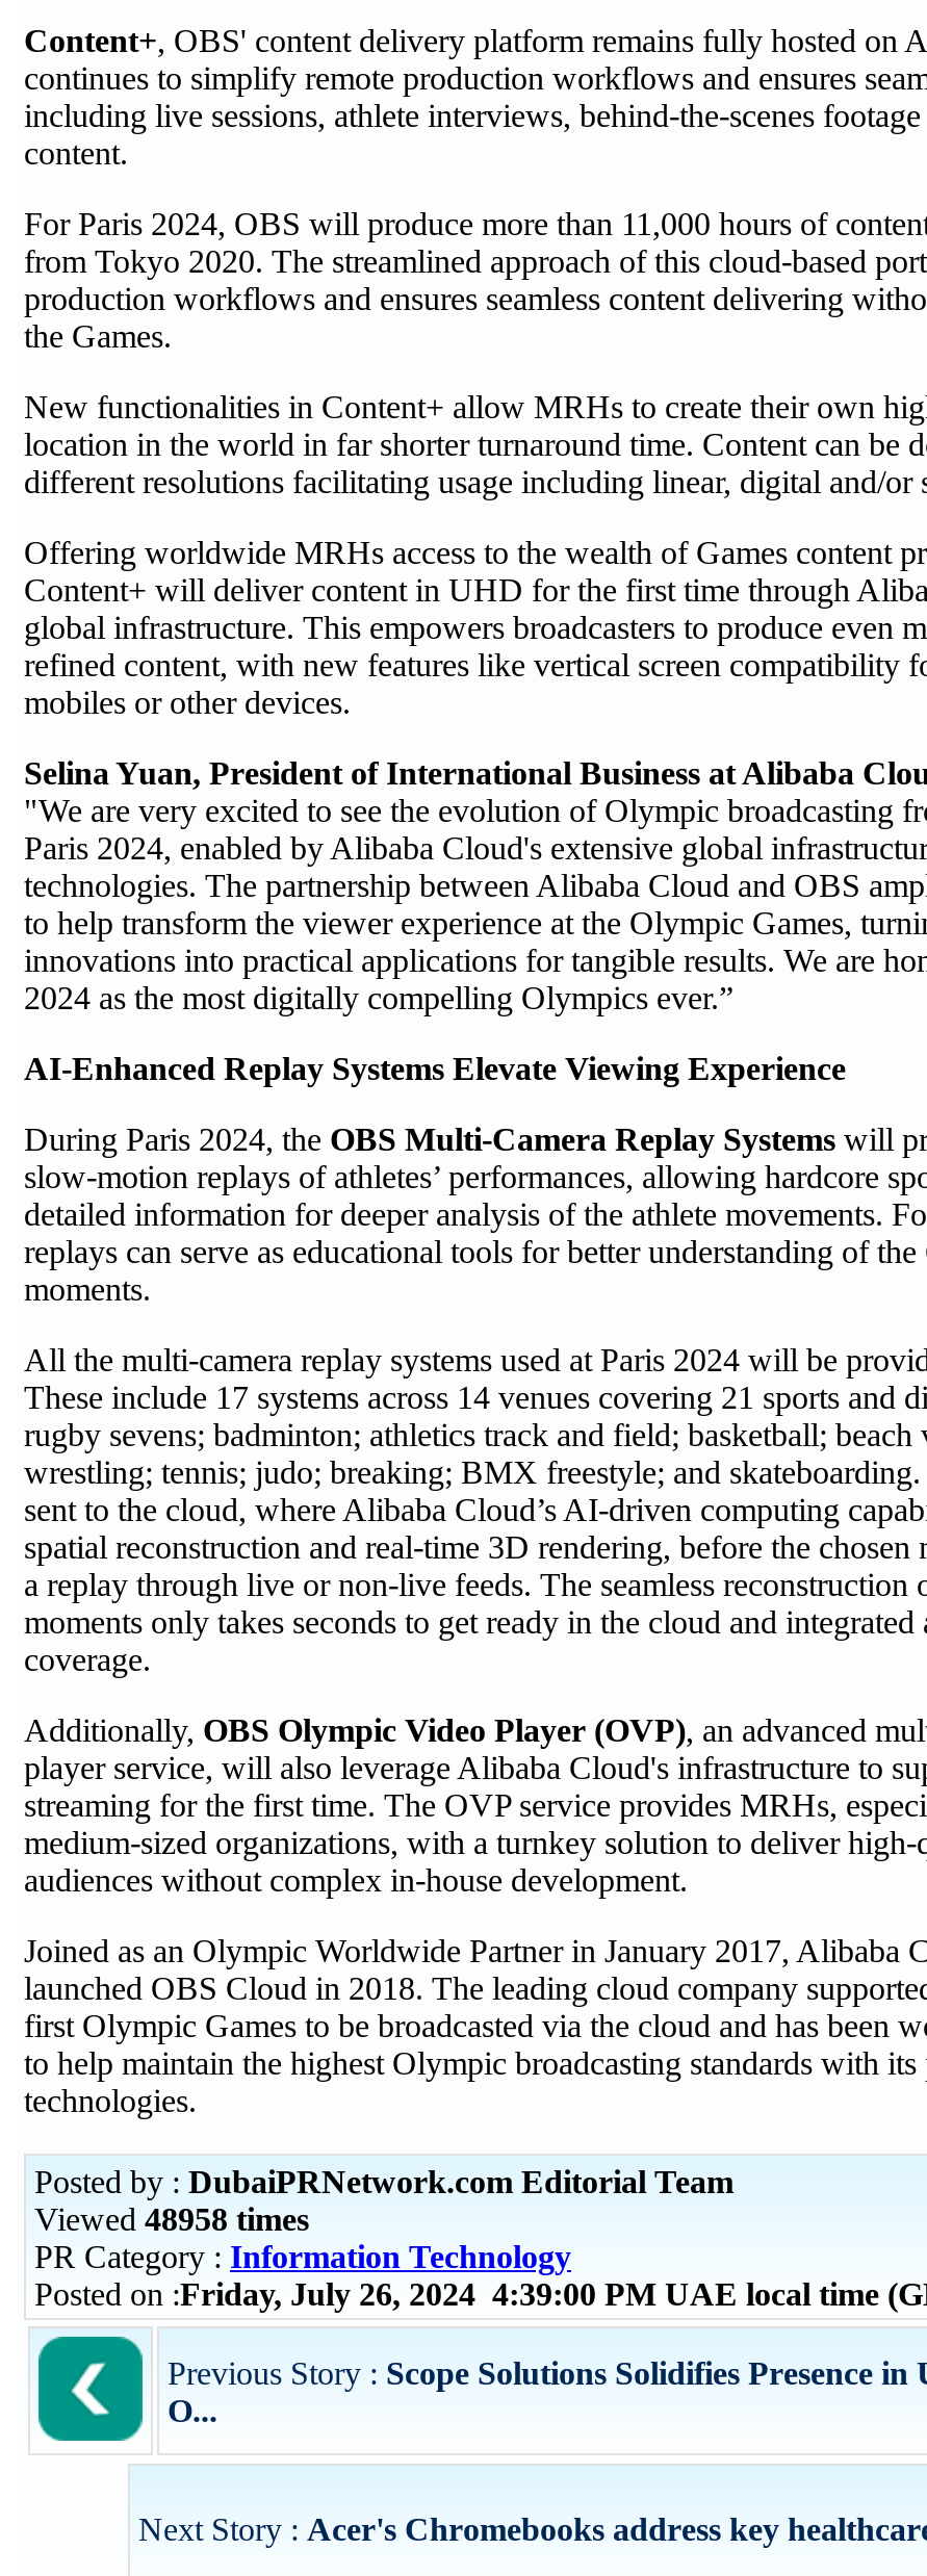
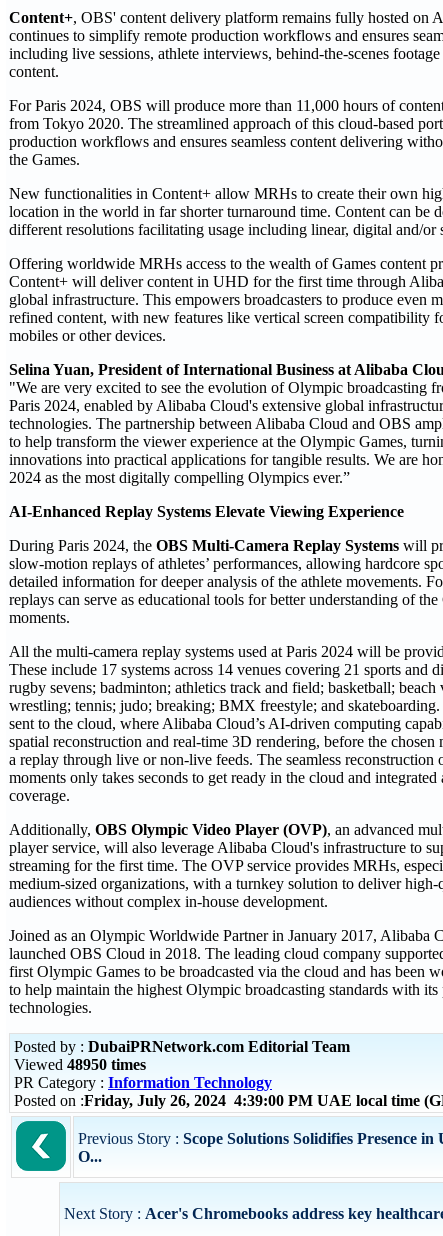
- Viewed 48958 times
+ Viewed 48950 times
